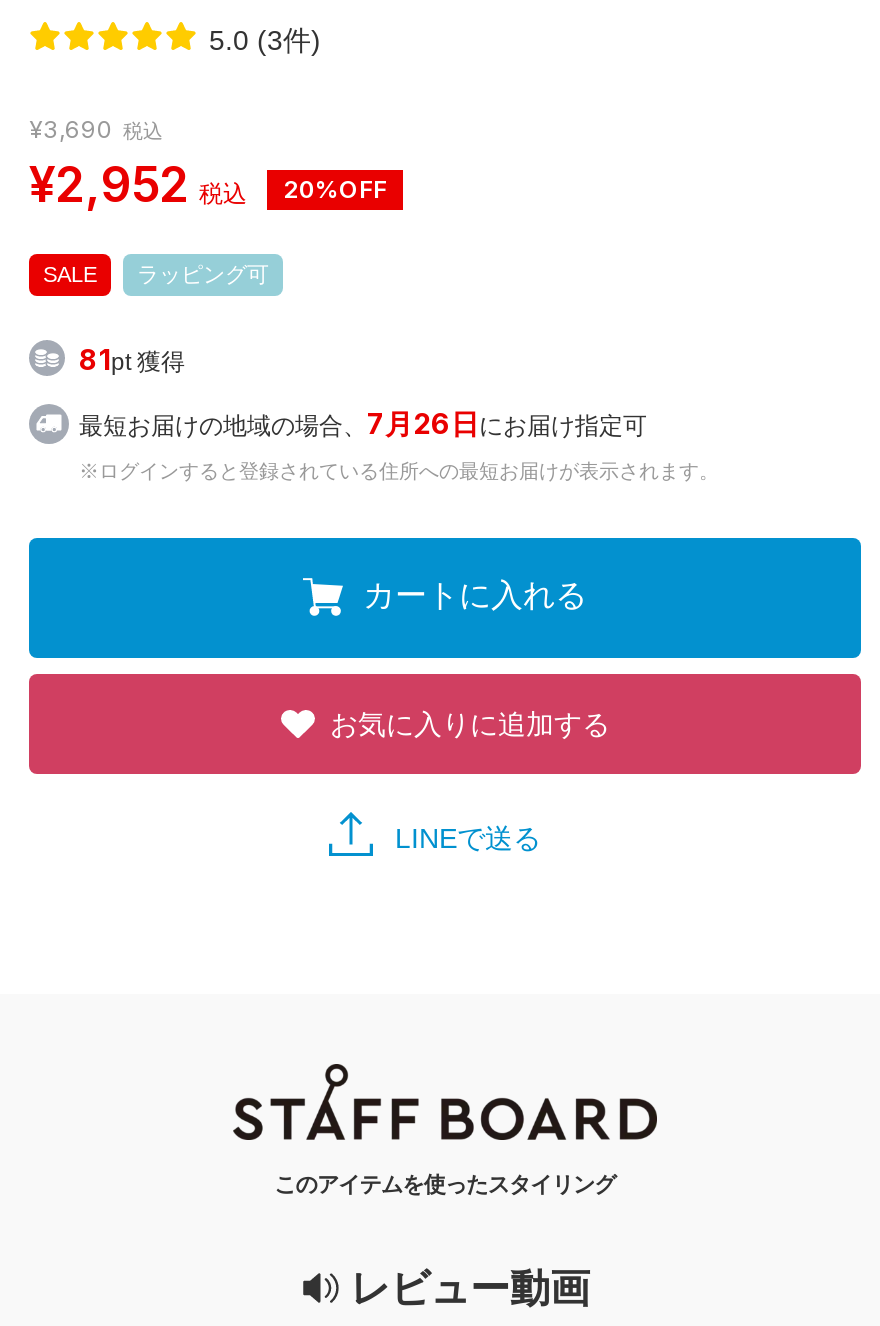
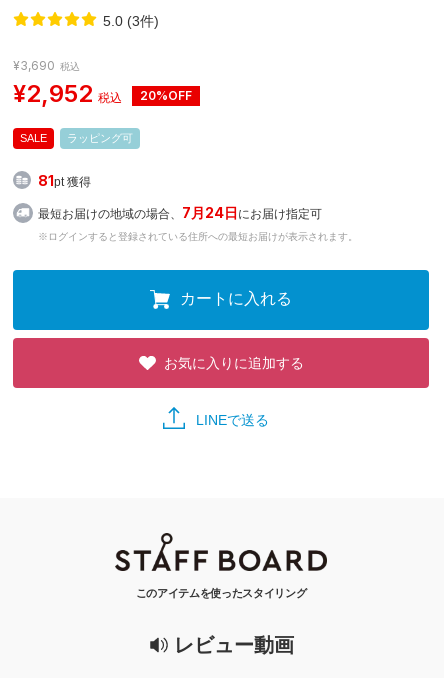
- 最短お届けの地域の場合、7月26日にお届け指定可
+ 最短お届けの地域の場合、7月24日にお届け指定可
